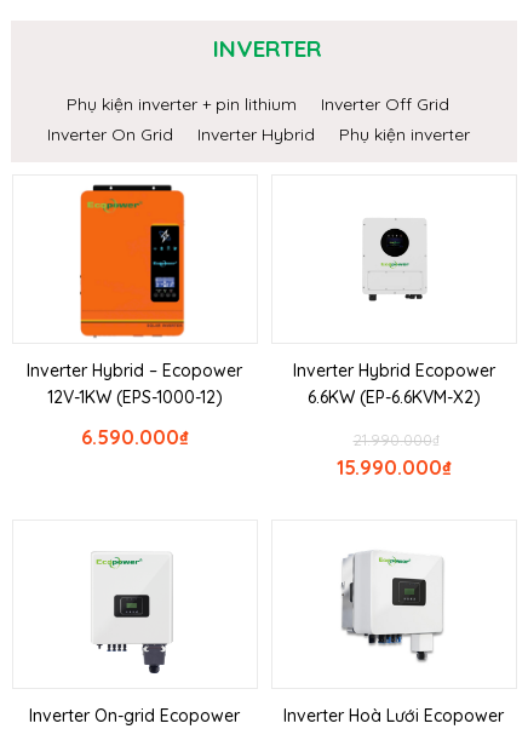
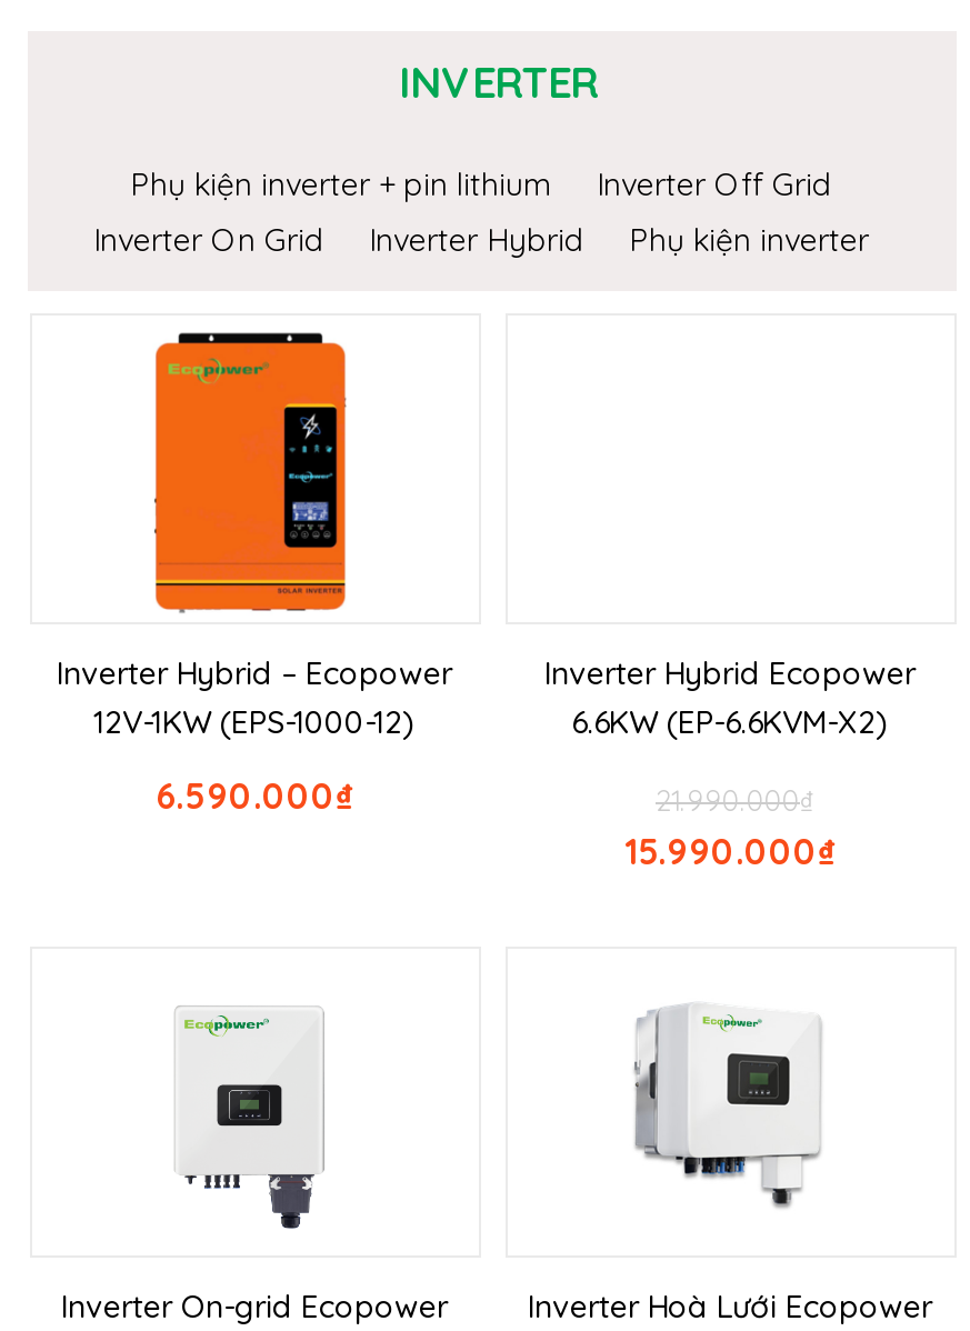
- [image]
